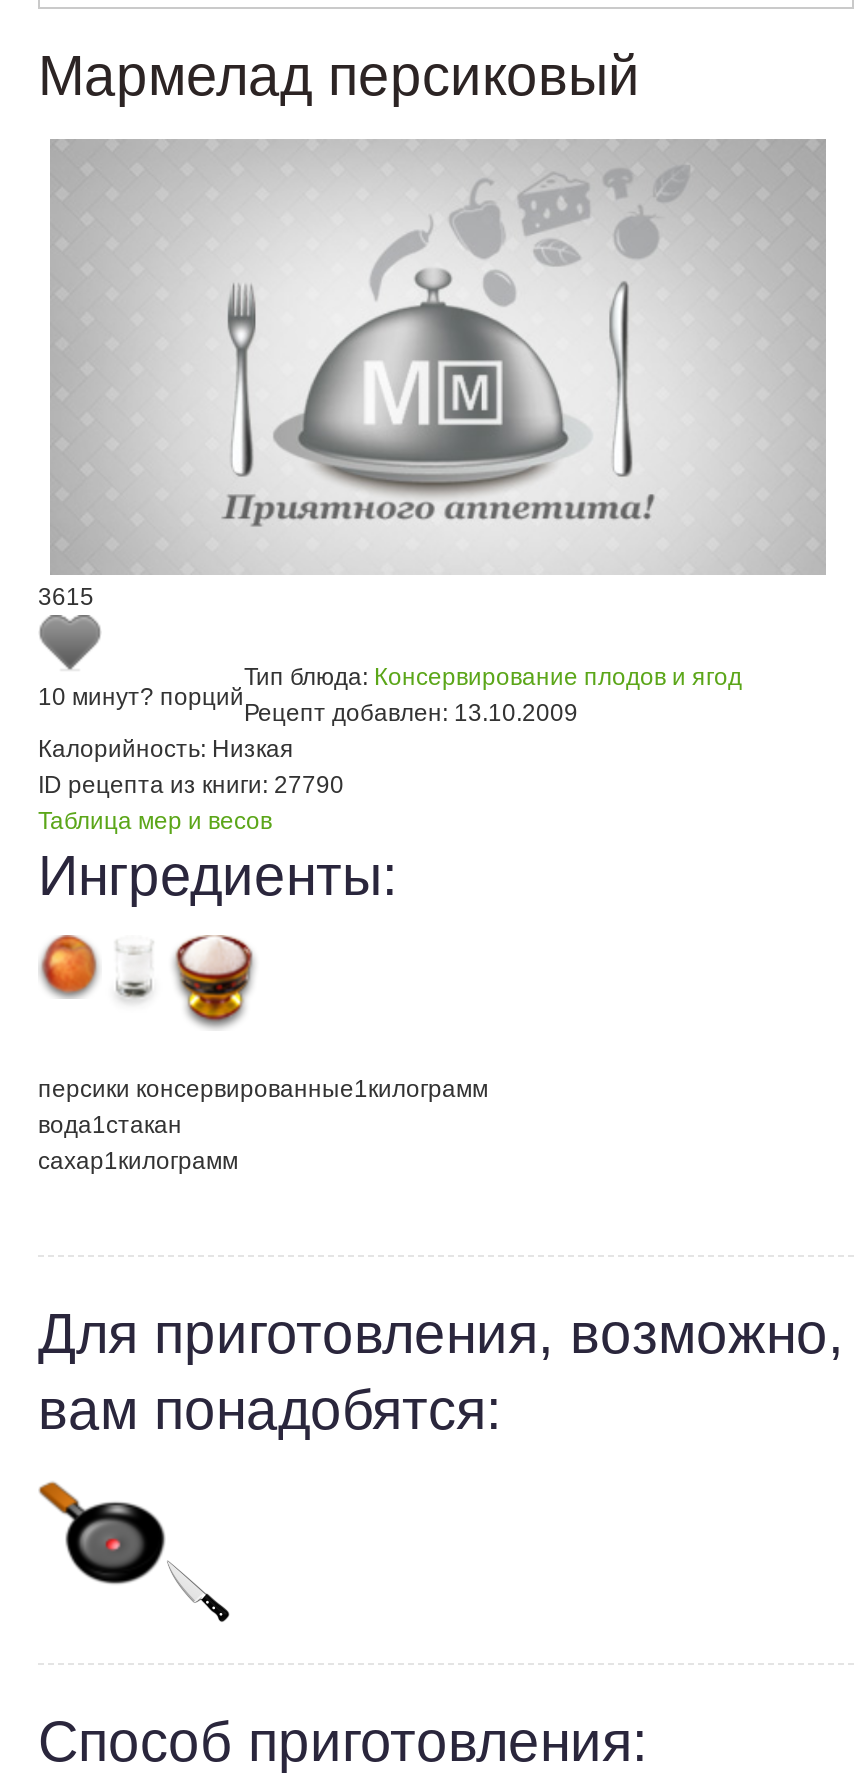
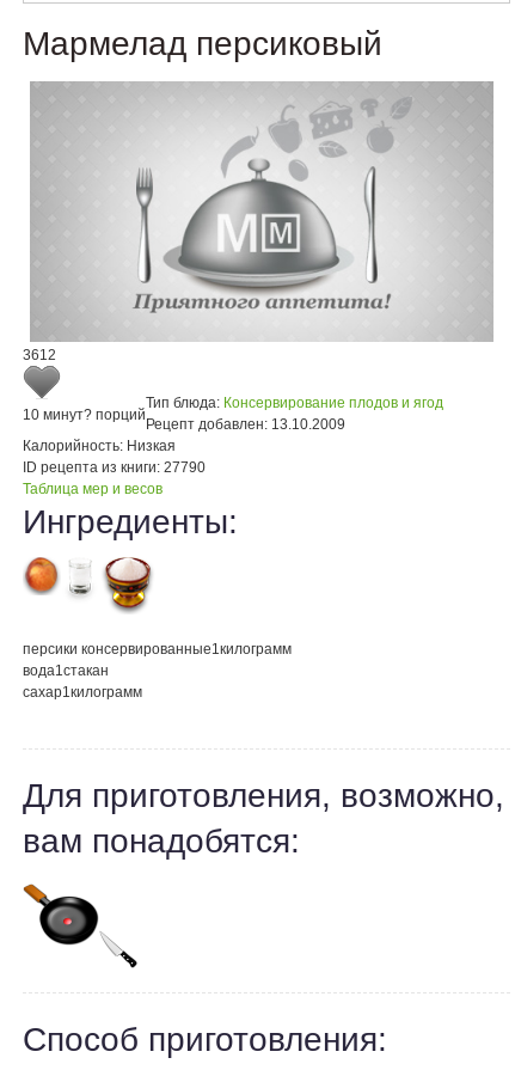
- 3615
+ 3612
